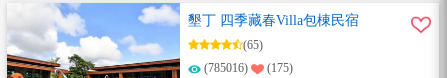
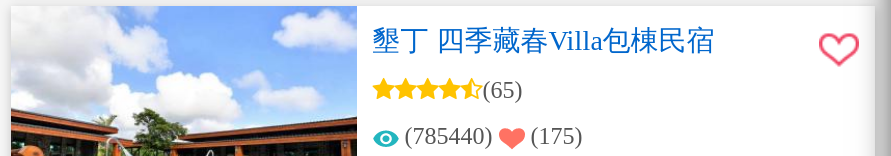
- (785016) (175)
+ (785440) (175)
